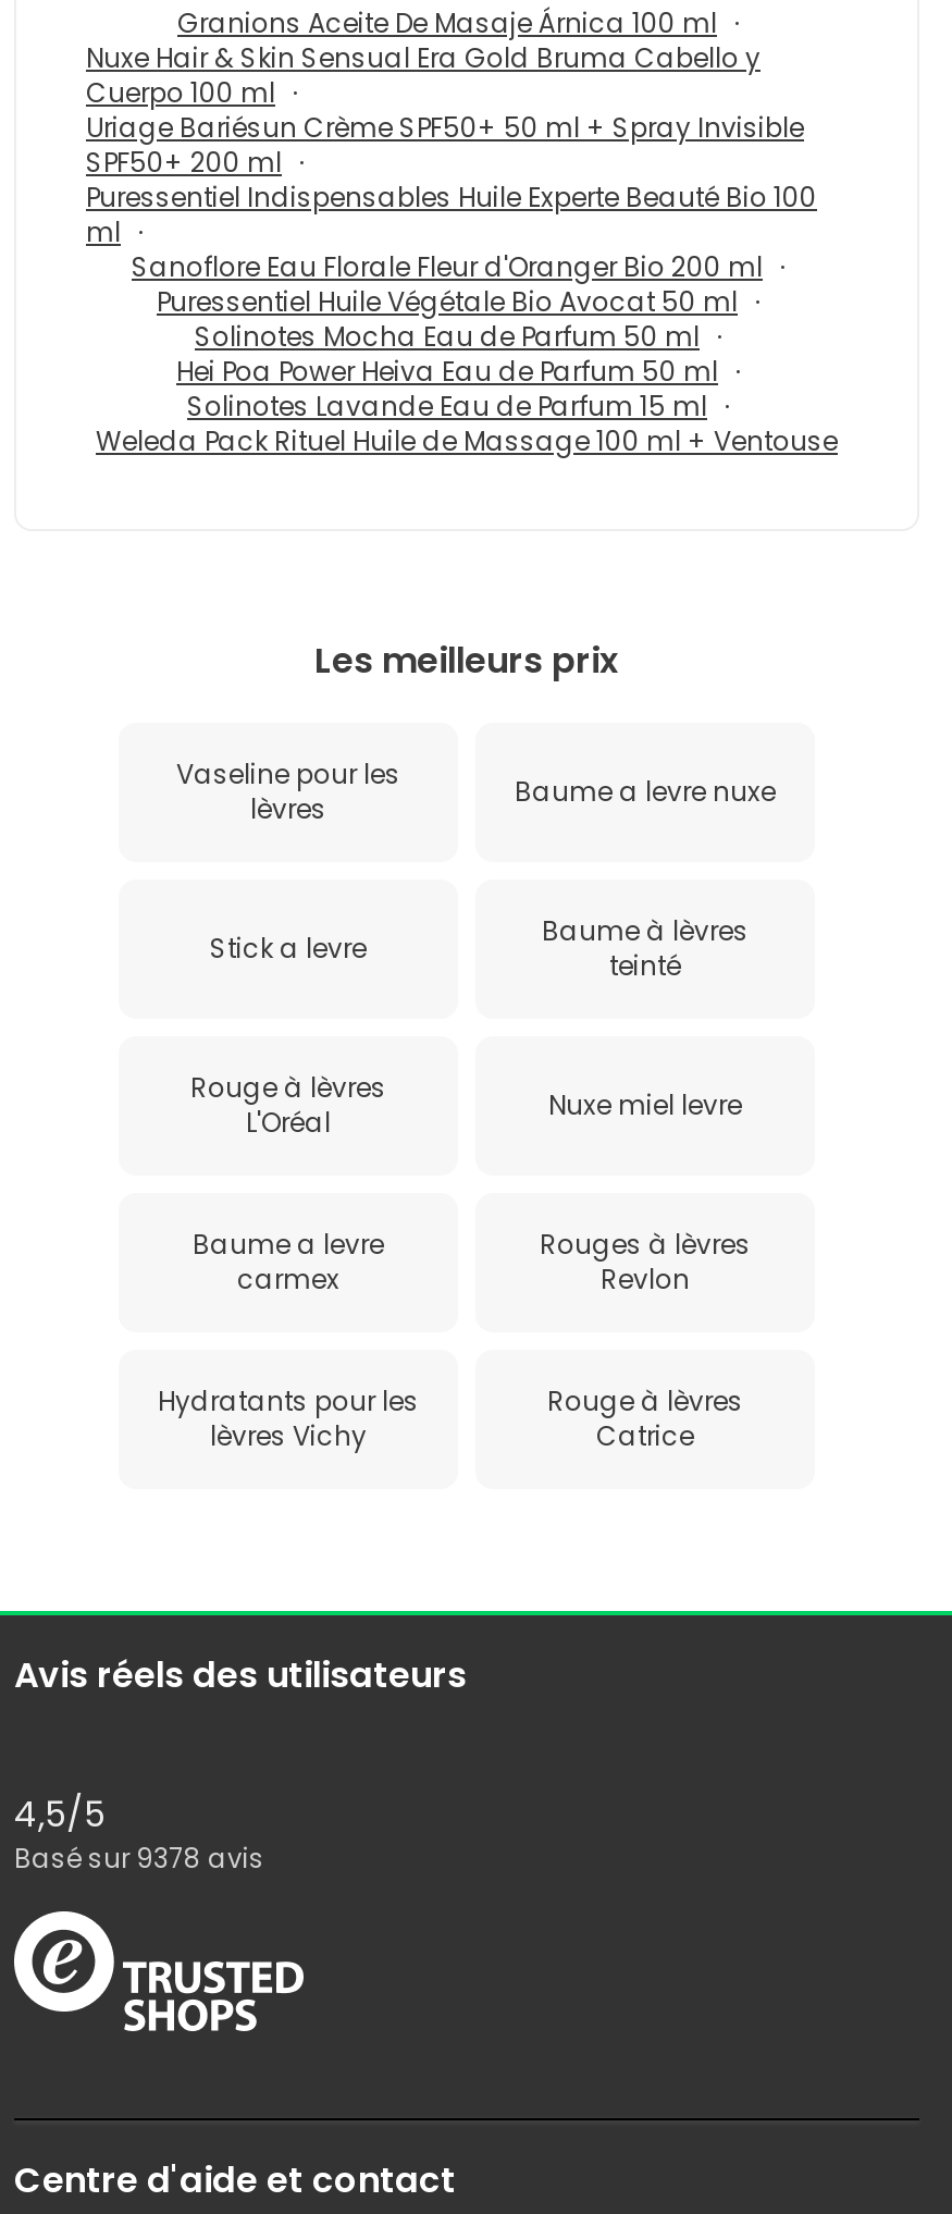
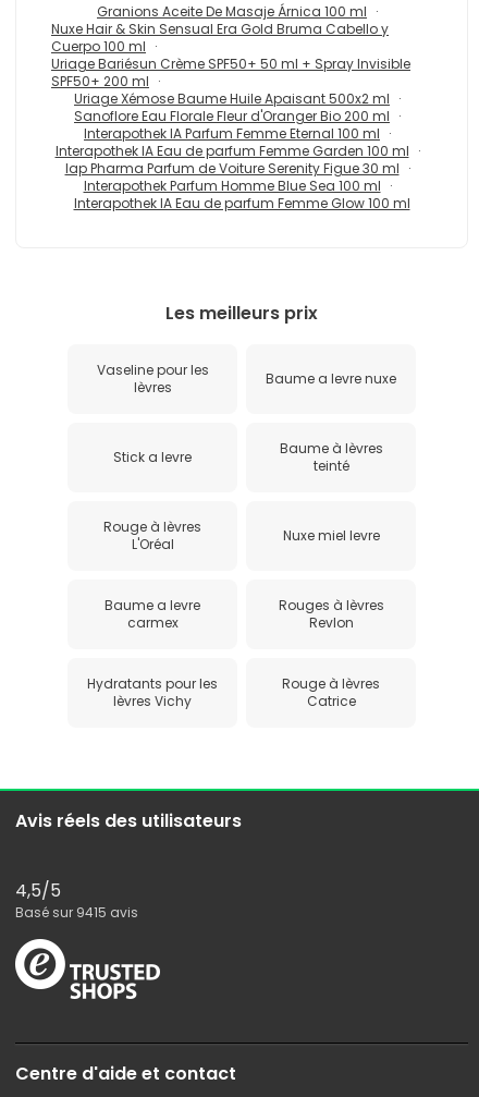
- Puressentiel Indispensables Huile Experte Beauté Bio 100
- ml
+ Uriage Xémose Baume Huile Apaisant 500x2 ml

- Puressentiel Huile Végétale Bio Avocat 50 ml
- Solinotes Mocha Eau de Parfum 50 ml
- Hei Poa Power Heiva Eau de Parfum 50 ml
- Solinotes Lavande Eau de Parfum 15 ml
- Weleda Pack Rituel Huile de Massage 100 ml + Ventouse
+ Interapothek IA Parfum Femme Eternal 100 ml
+ Interapothek IA Eau de parfum Femme Garden 100 ml
+ Iap Pharma Parfum de Voiture Serenity Figue 30 ml
+ Interapothek Parfum Homme Blue Sea 100 ml
+ Interapothek IA Eau de parfum Femme Glow 100 ml

- Basé sur 9378 avis
+ Basé sur 9415 avis
